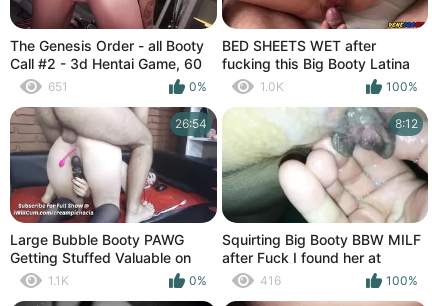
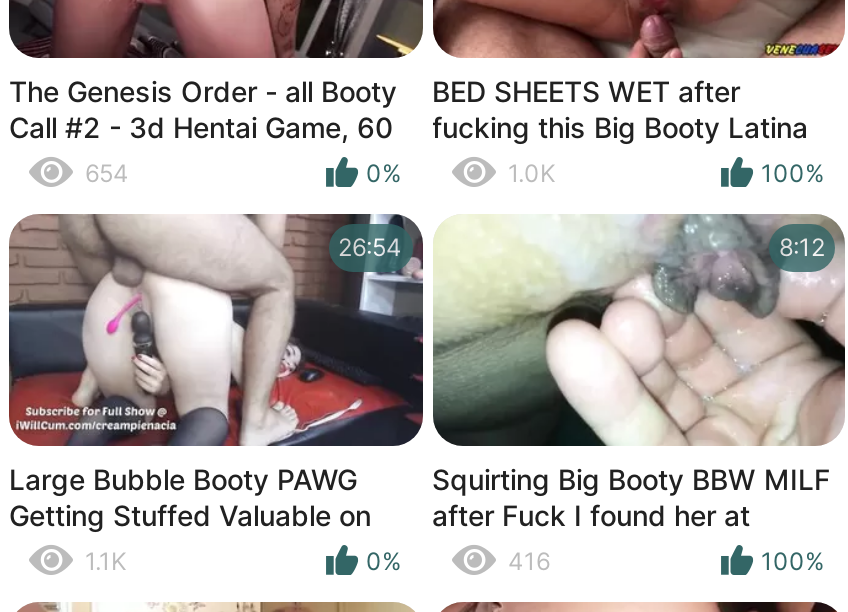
- 651
+ 654
